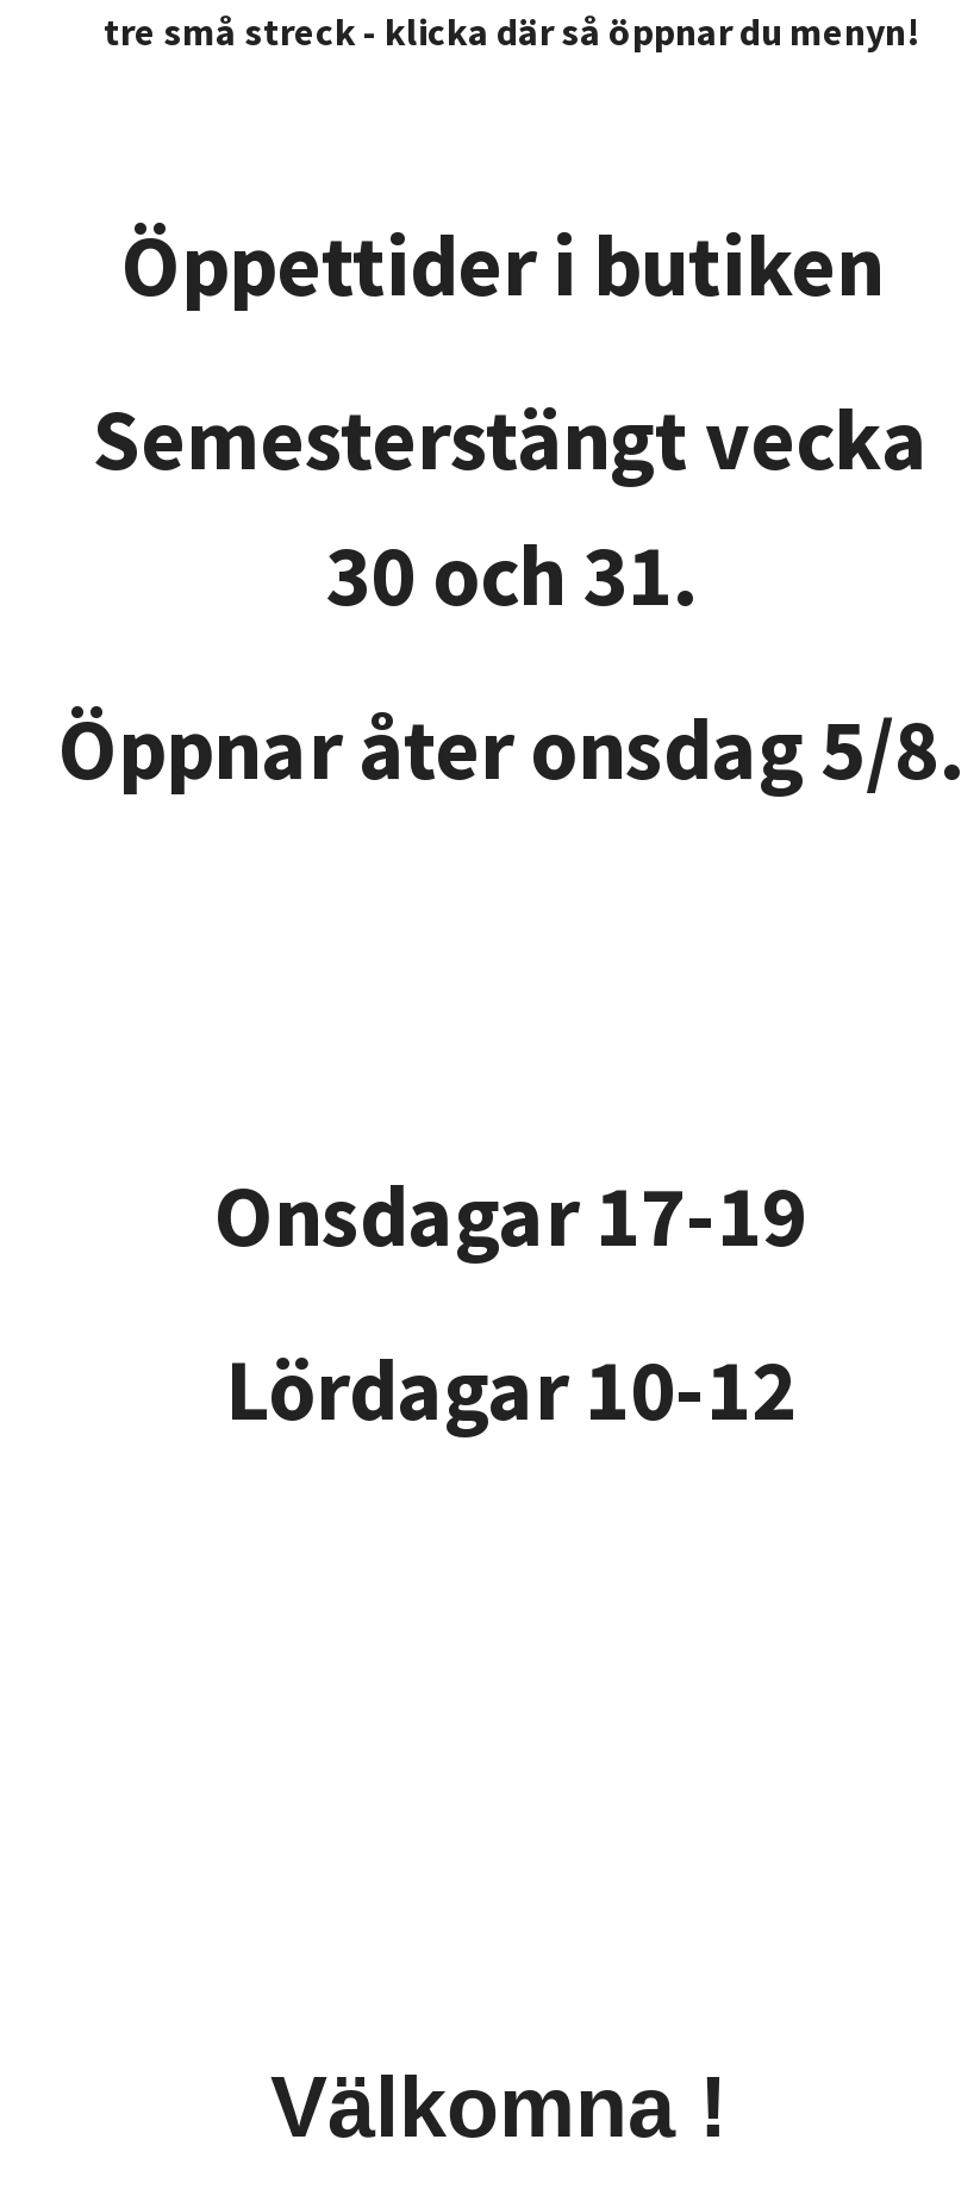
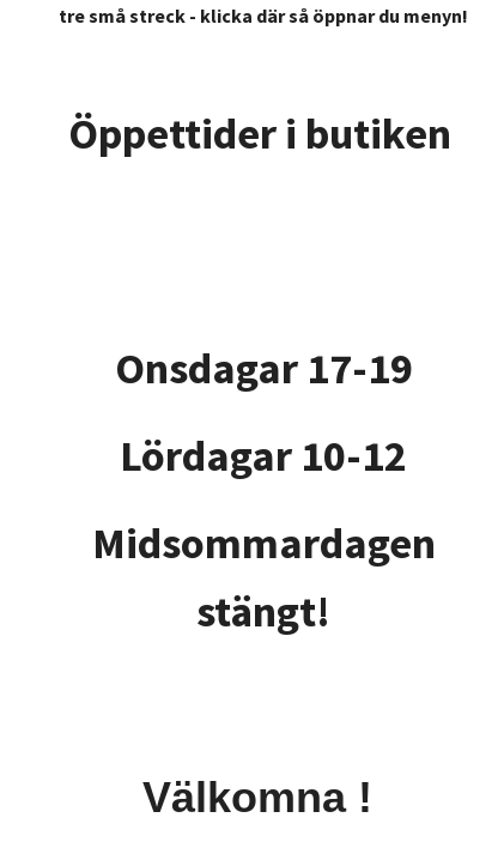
- Semesterstängt vecka
- 30 och 31.
- Öppnar åter onsdag 5/8.

+ Midsommardagen
+ stängt!
